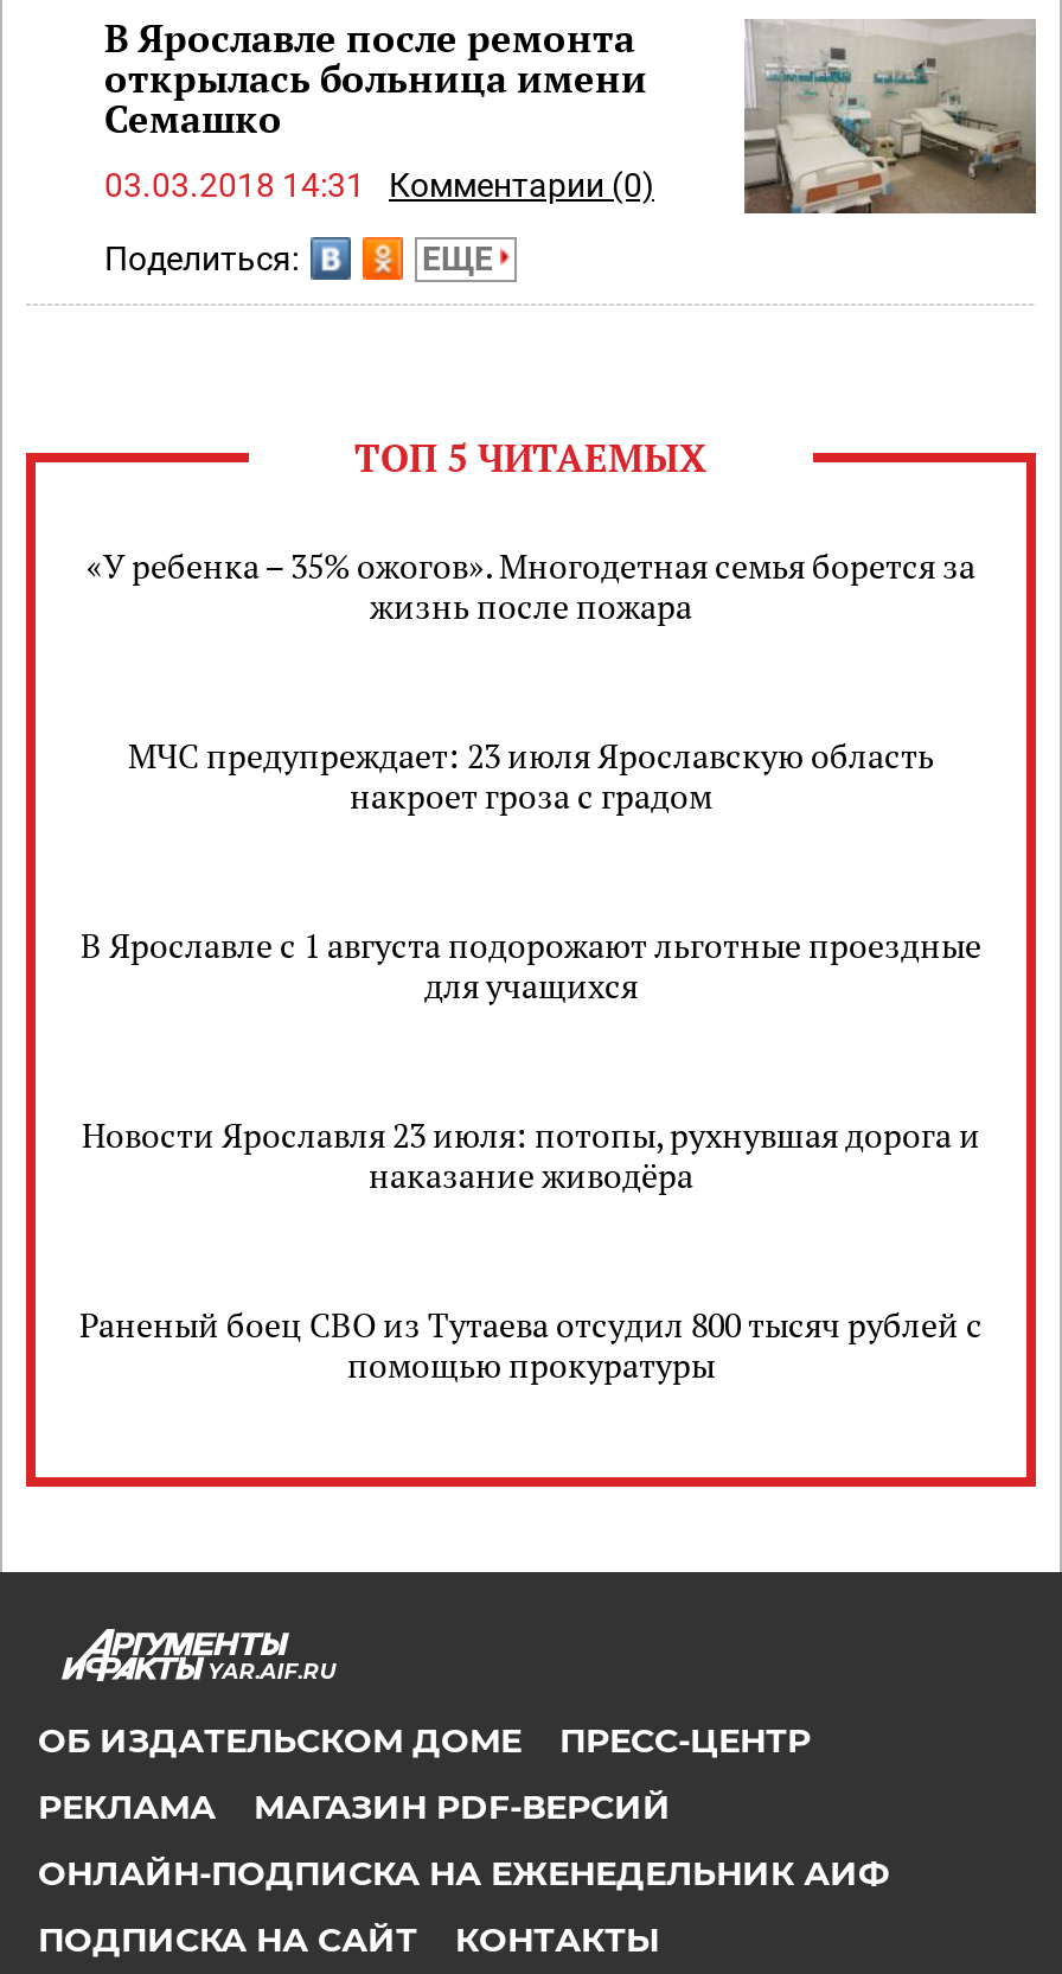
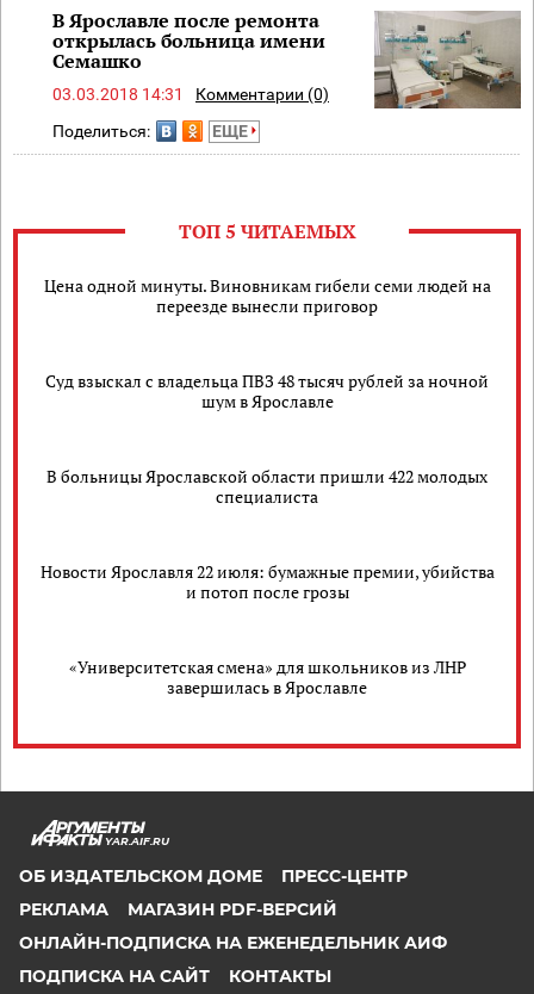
- «У ребенка – 35% ожогов». Многодетная семья борется за
- жизнь после пожара
+ Цена одной минуты. Виновникам гибели семи людей на
+ переезде вынесли приговор

- МЧС предупреждает: 23 июля Ярославскую область
- накроет гроза с градом
+ Суд взыскал с владельца ПВЗ 48 тысяч рублей за ночной
+ шум в Ярославле

- В Ярославле с 1 августа подорожают льготные проездные
- для учащихся
+ В больницы Ярославской области пришли 422 молодых
+ специалиста

- Новости Ярославля 23 июля: потопы, рухнувшая дорога и
- наказание живодёра
+ Новости Ярославля 22 июля: бумажные премии, убийства
+ и потоп после грозы

- Раненый боец СВО из Тутаева отсудил 800 тысяч рублей с
- помощью прокуратуры
+ «Университетская смена» для школьников из ЛНР
+ завершилась в Ярославле
